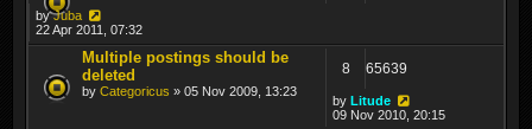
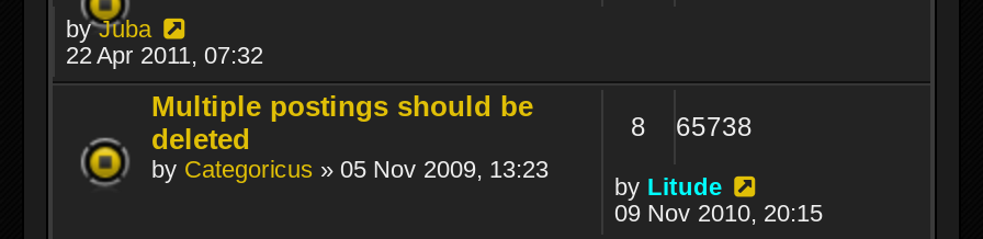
- 8 65639
+ 8 65738
